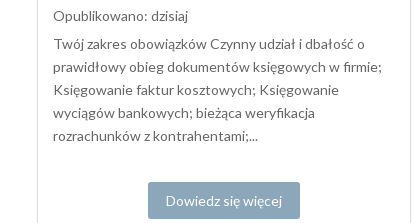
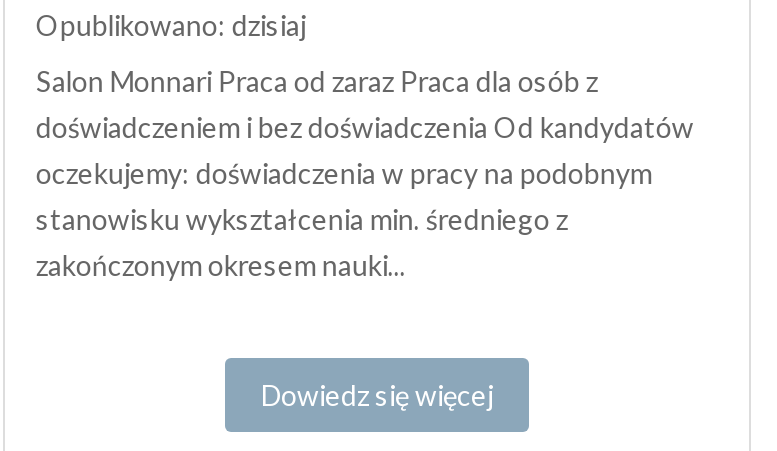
- Twój zakres obowiązków Czynny udział i dbałość o
- prawidłowy obieg dokumentów księgowych w firmie;
- Księgowanie faktur kosztowych; Księgowanie
- wyciągów bankowych; bieżąca weryfikacja
- rozrachunków z kontrahentami;...
+ Salon Monnari Praca od zaraz Praca dla osób z
+ doświadczeniem i bez doświadczenia Od kandydatów
+ oczekujemy: doświadczenia w pracy na podobnym
+ stanowisku wykształcenia min. średniego z
+ zakończonym okresem nauki...
